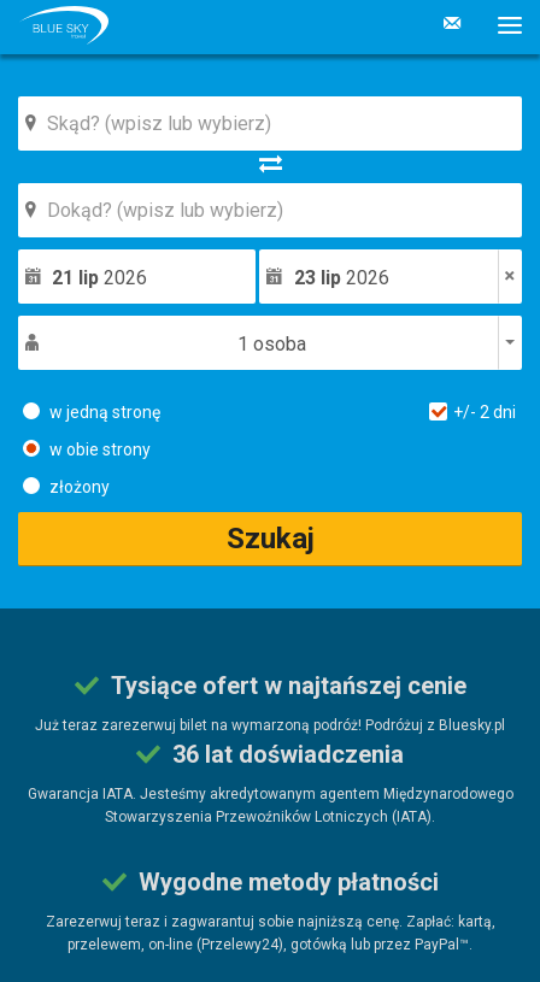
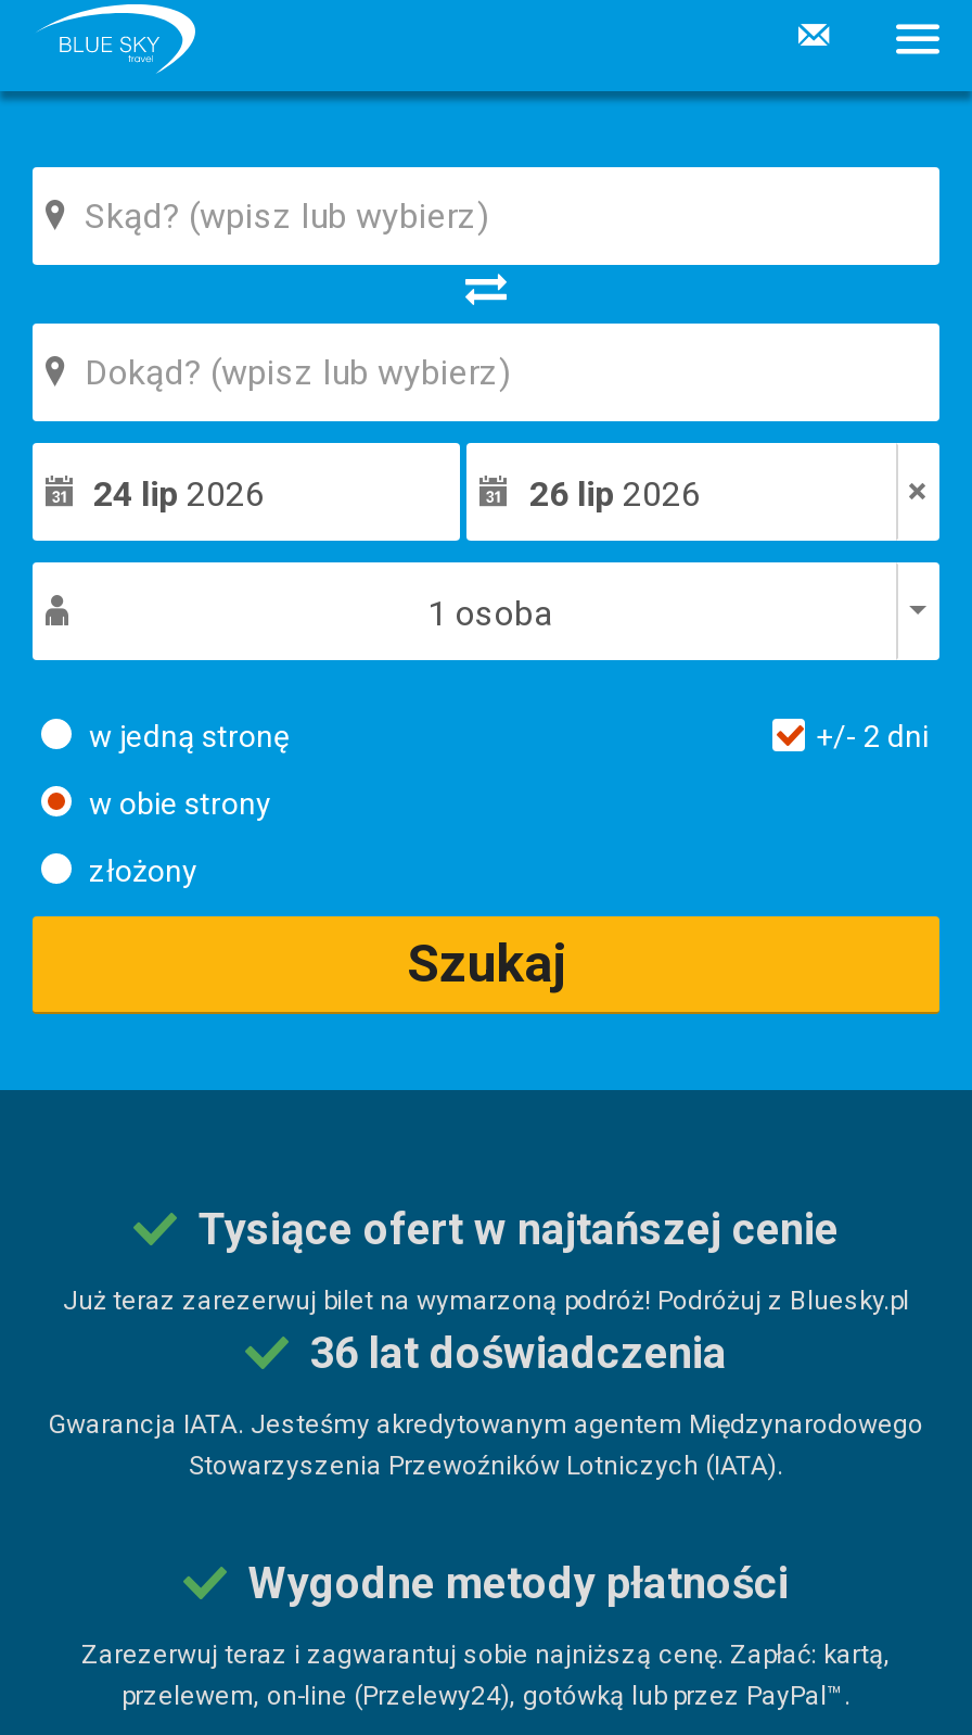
- 21 lip 2026
+ 24 lip 2026

- 23 lip 2026
+ 26 lip 2026
